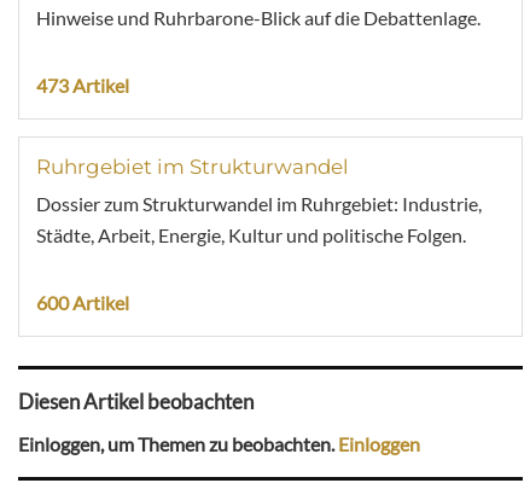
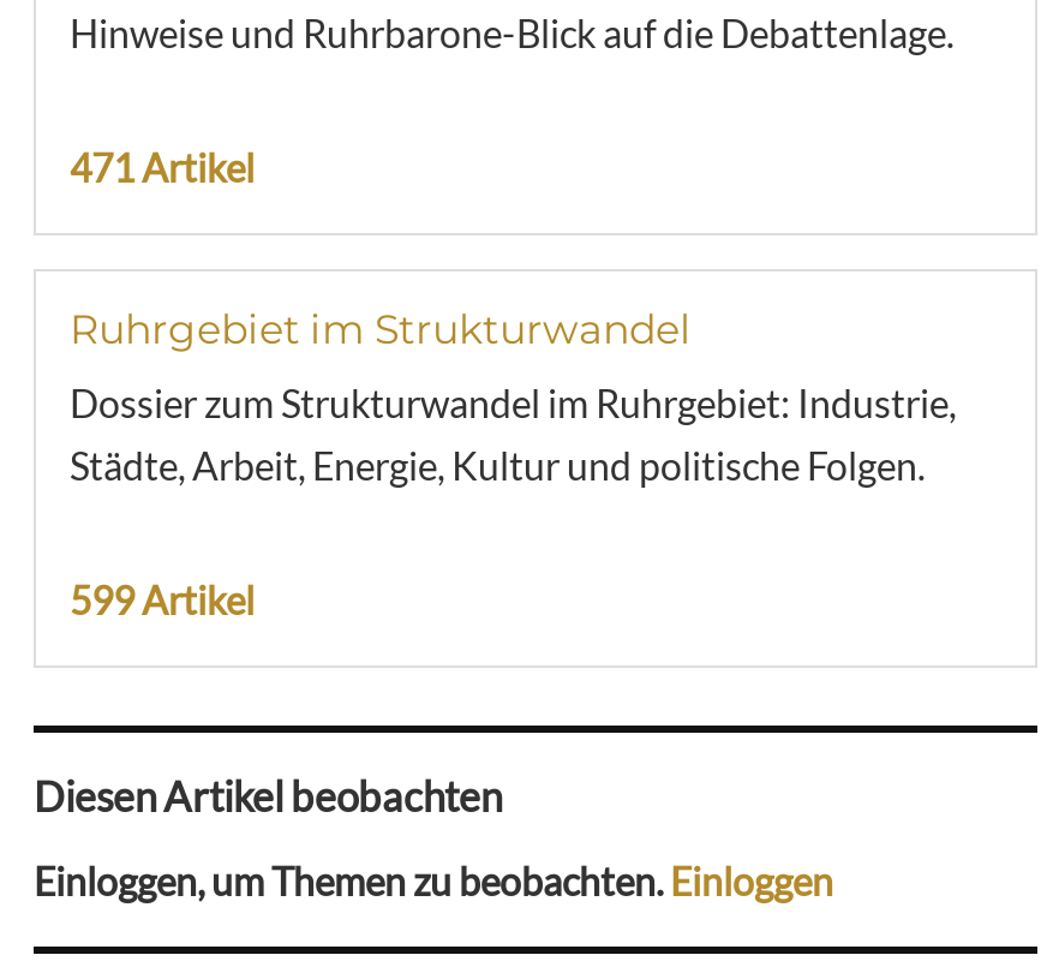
- 473 Artikel
+ 471 Artikel

- 600 Artikel
+ 599 Artikel
